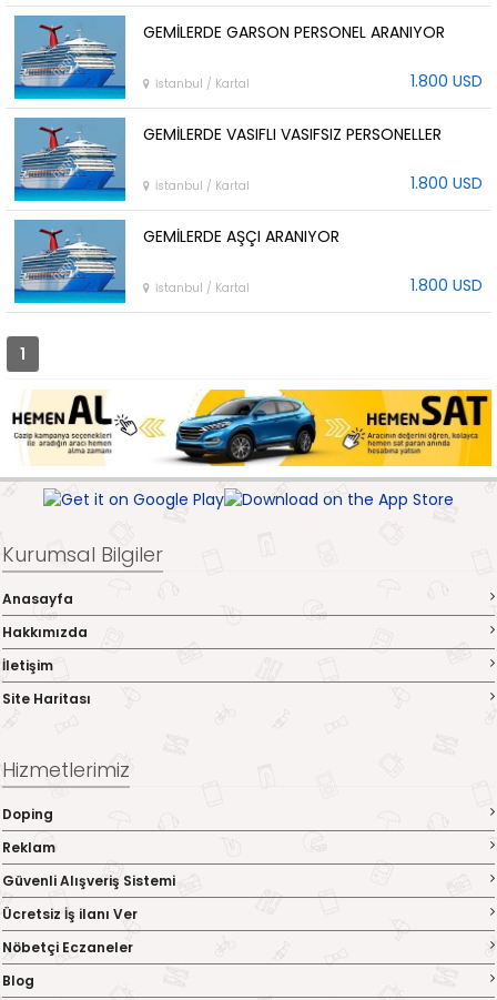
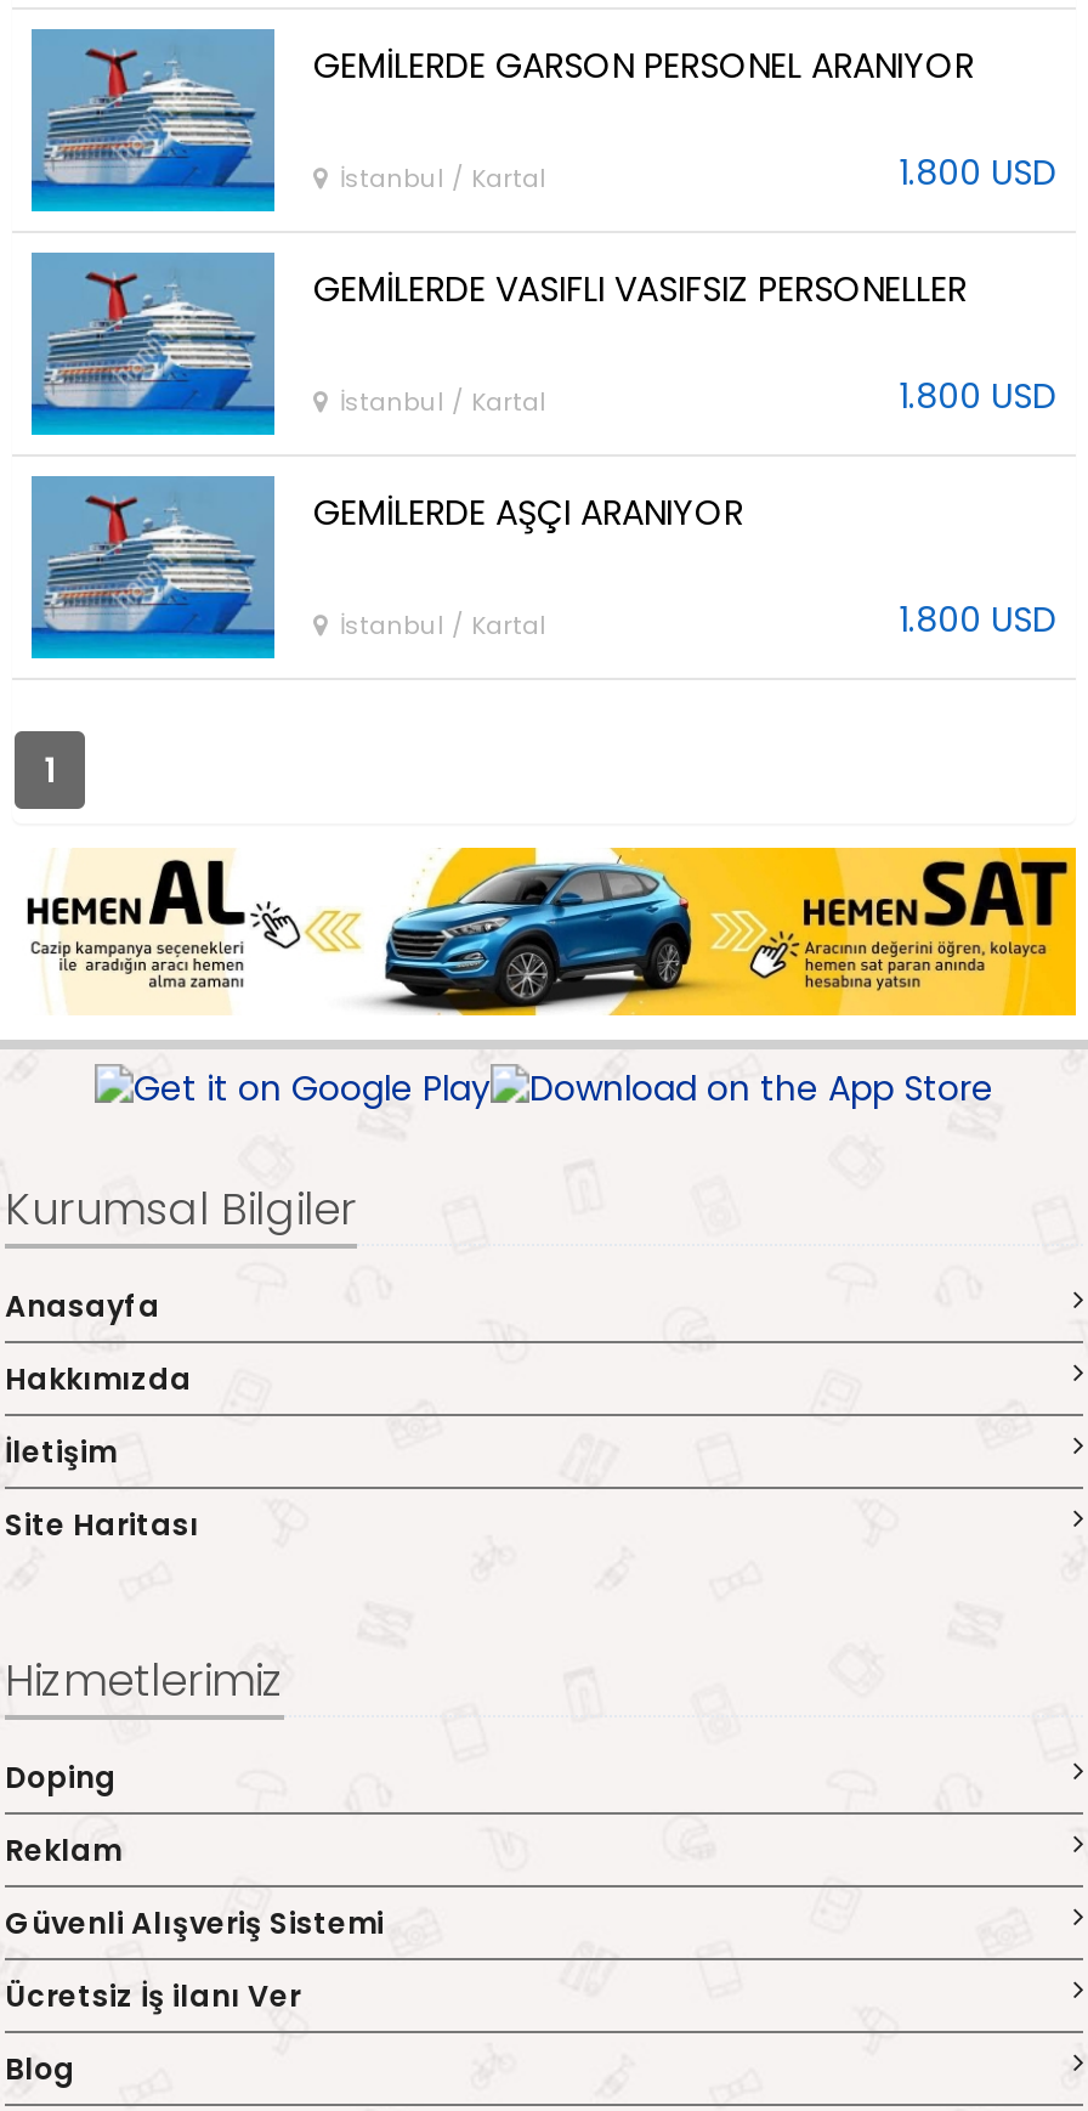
- Nöbetçi Eczaneler
